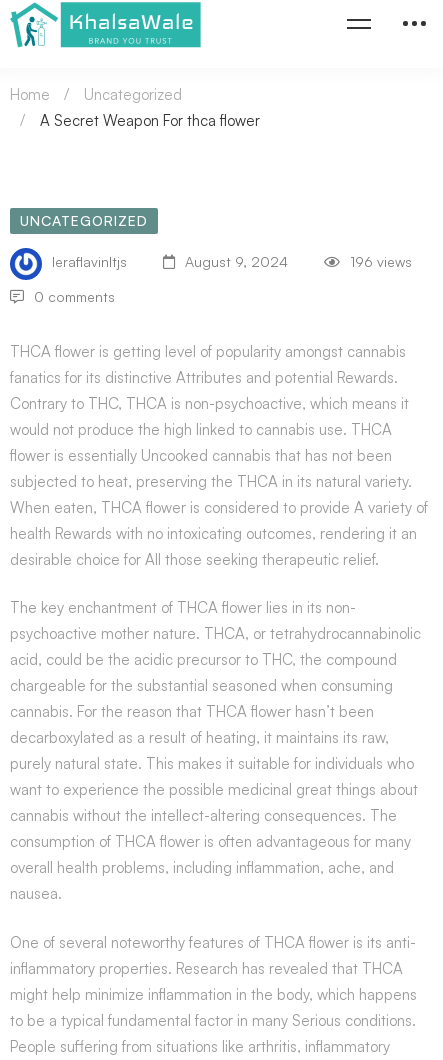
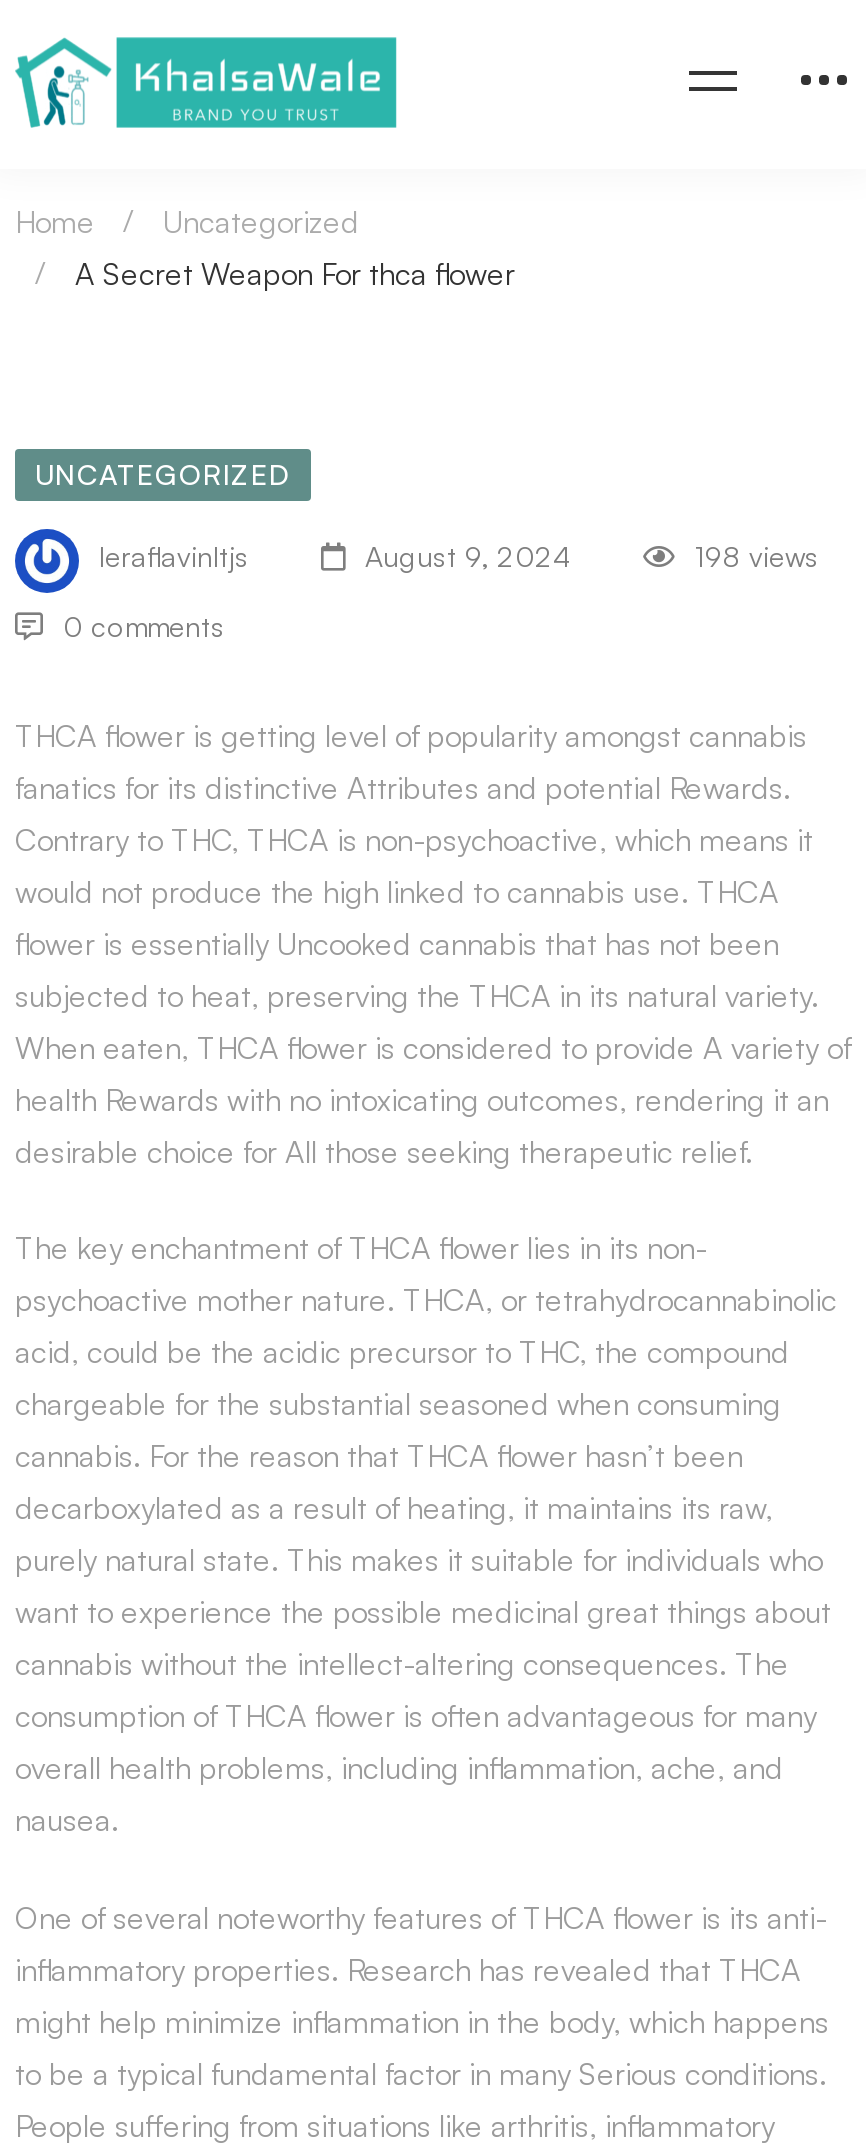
- 196 views
+ 198 views
